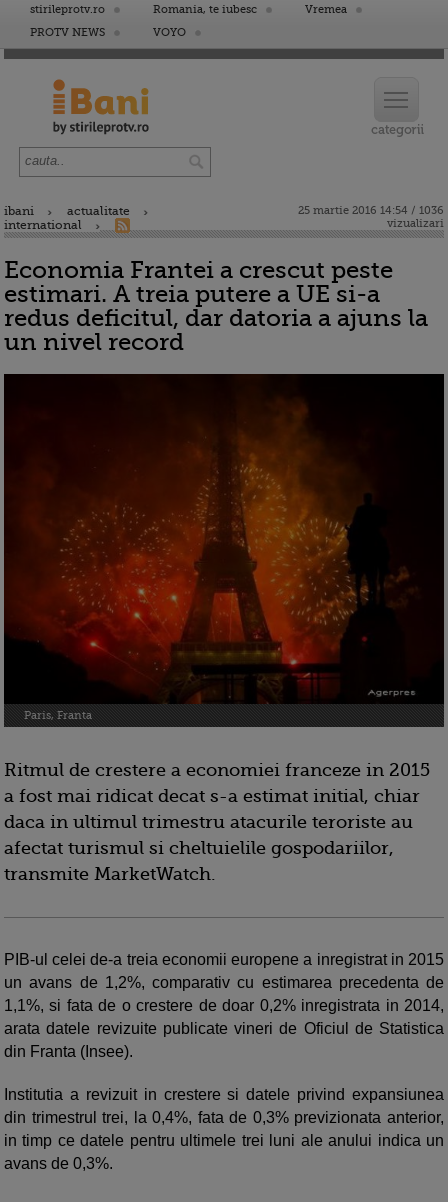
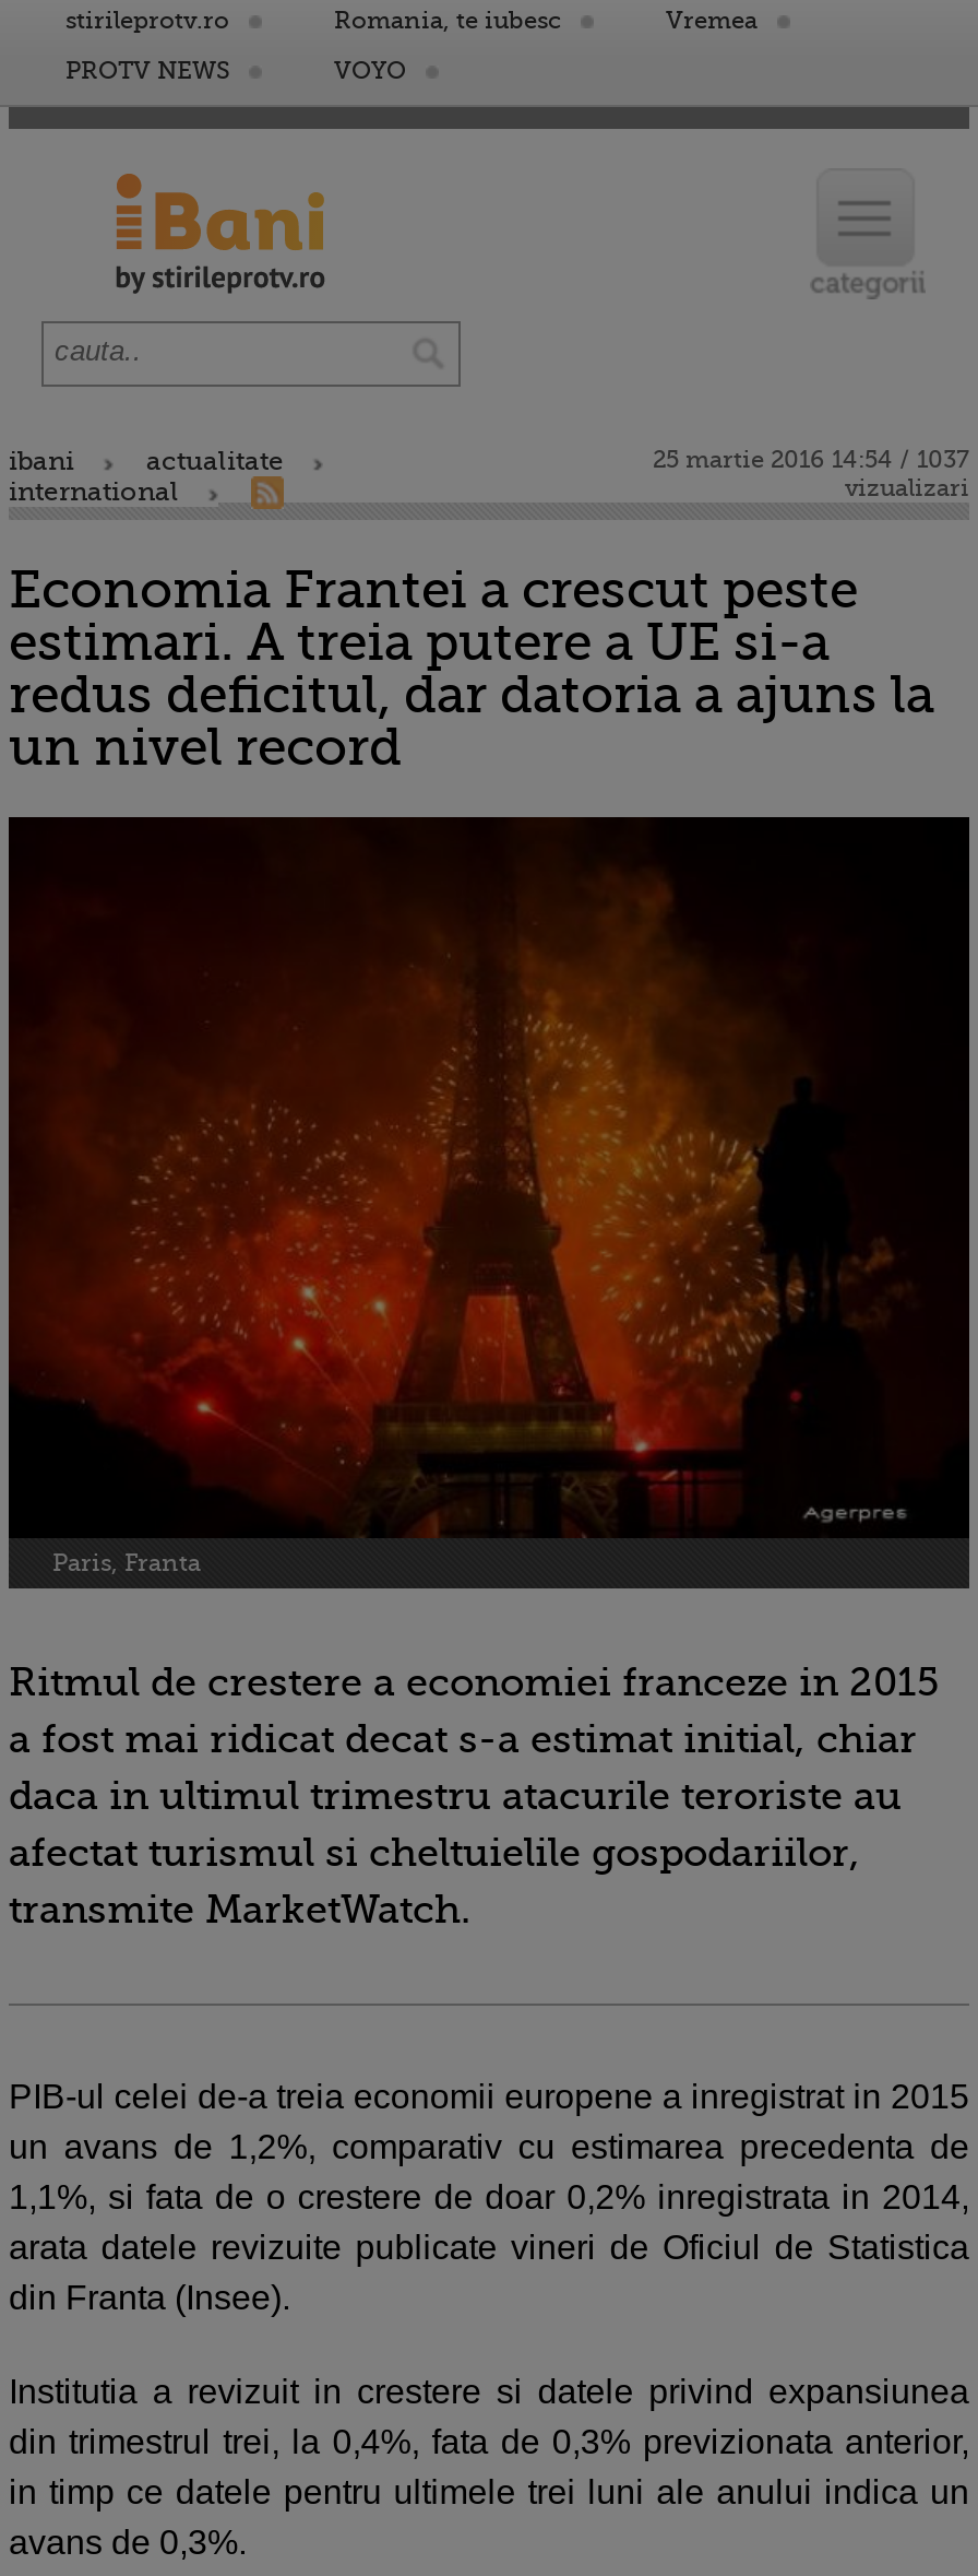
- 25 martie 2016 14:54 / 1036
+ 25 martie 2016 14:54 / 1037
